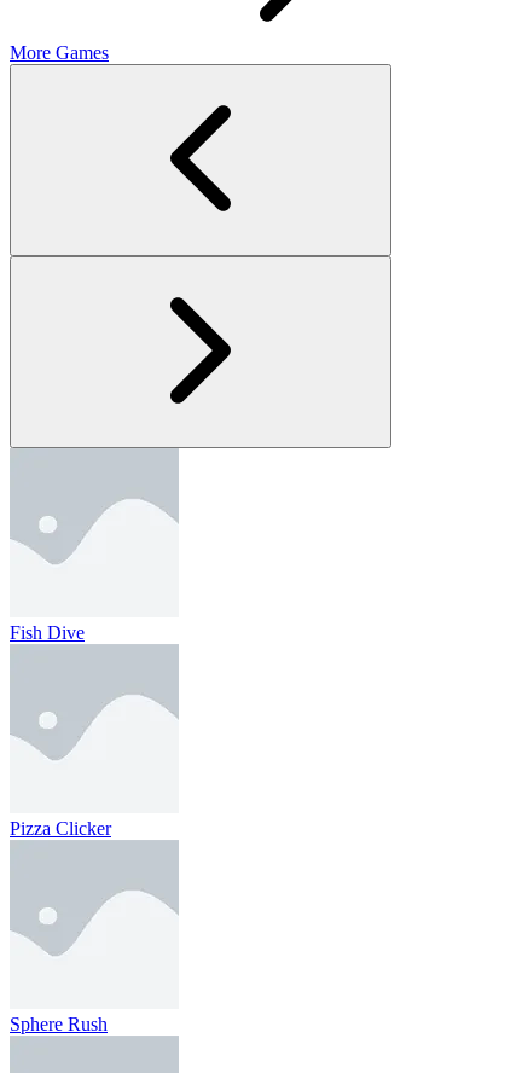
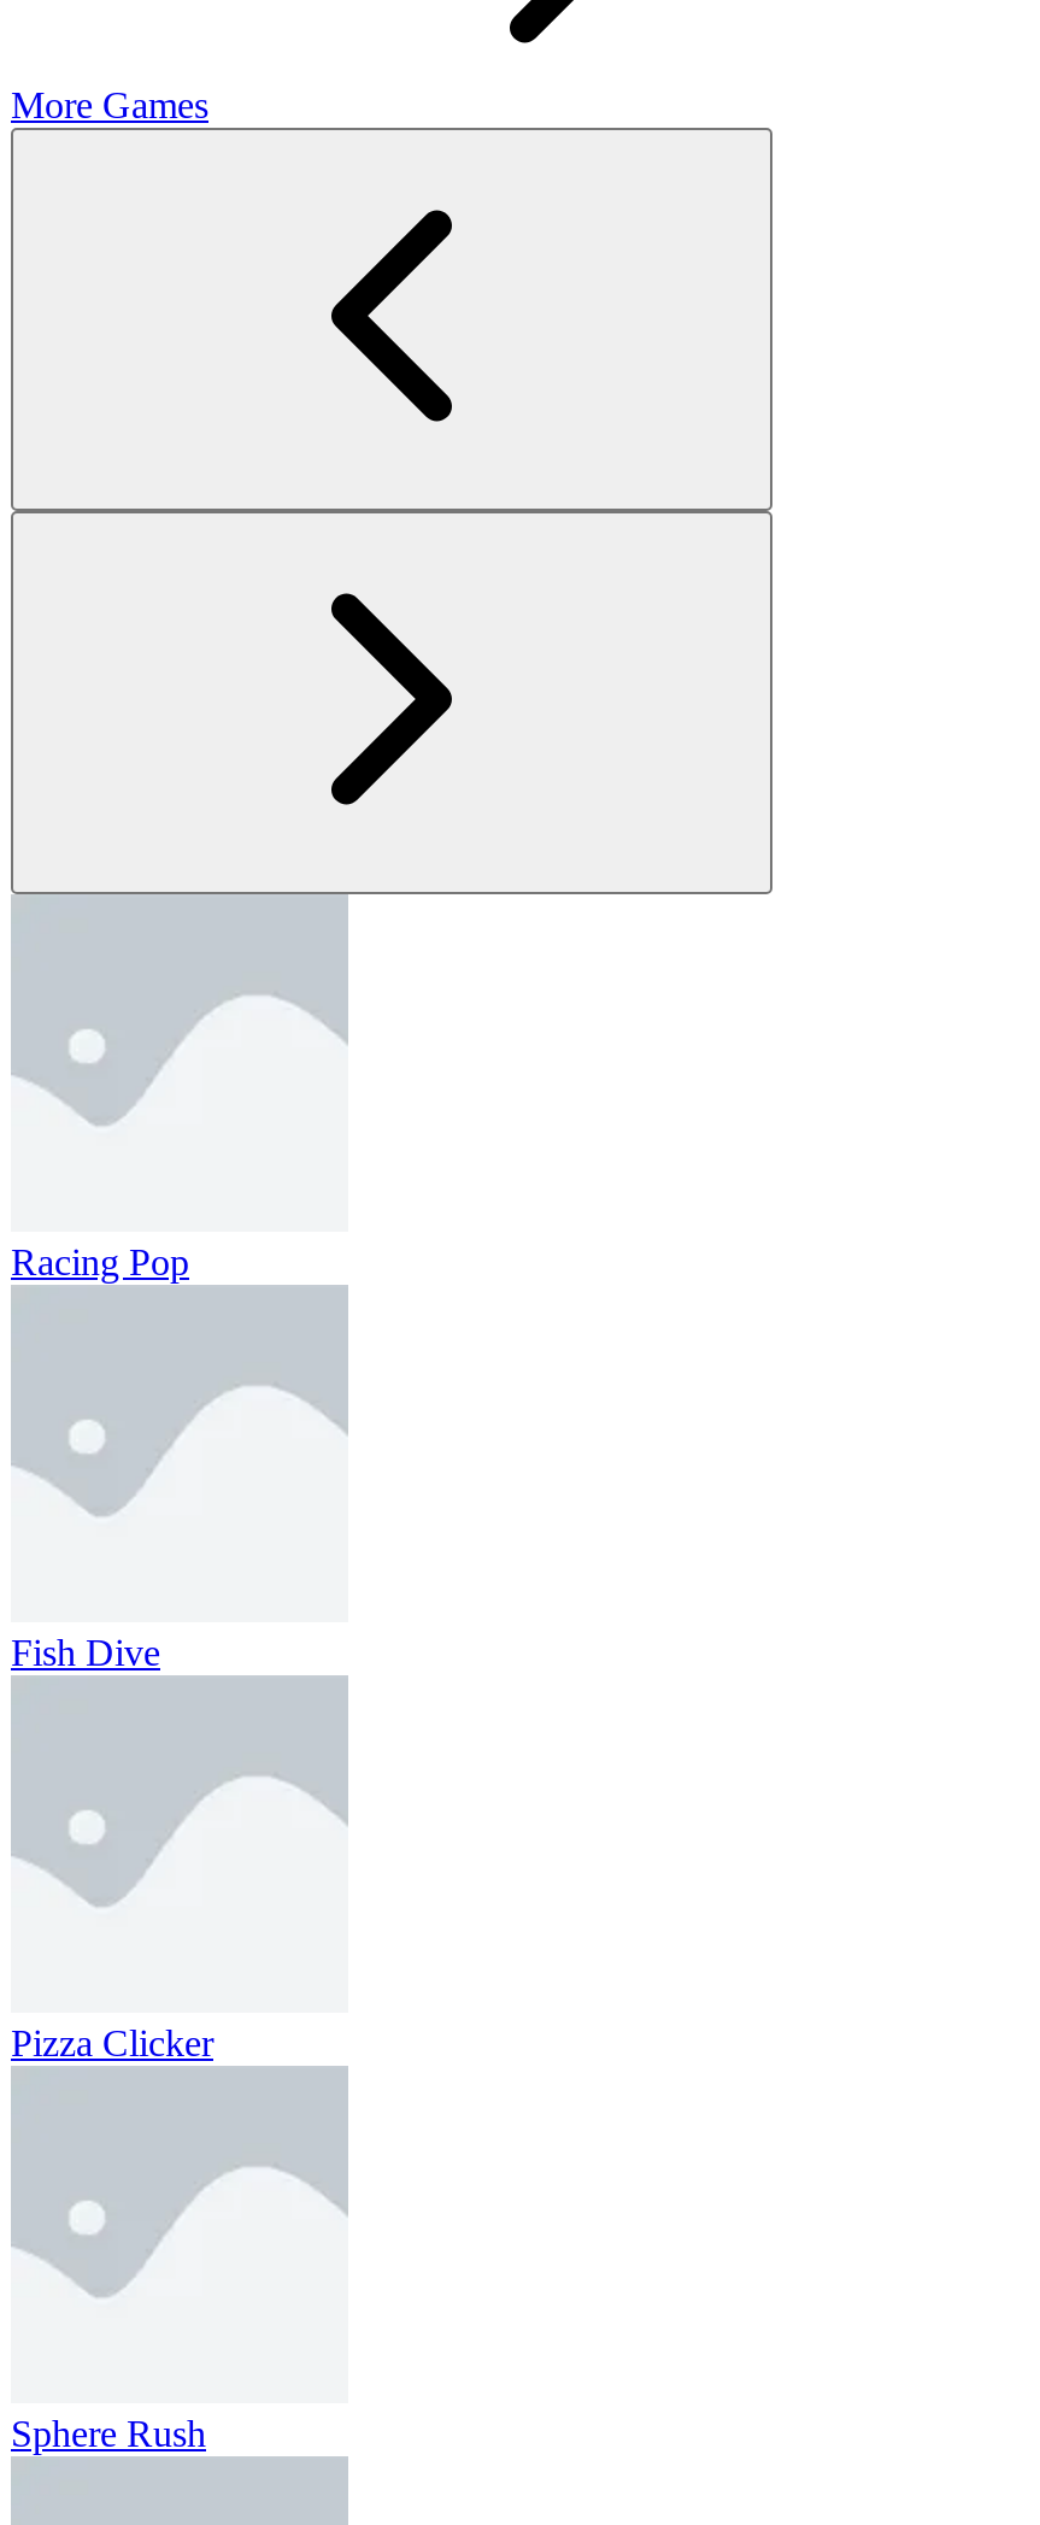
+ Racing Pop
